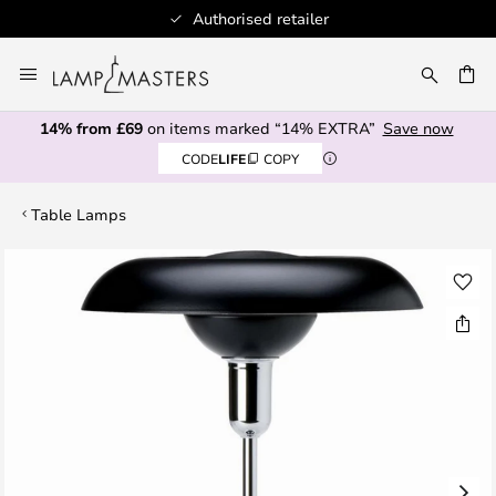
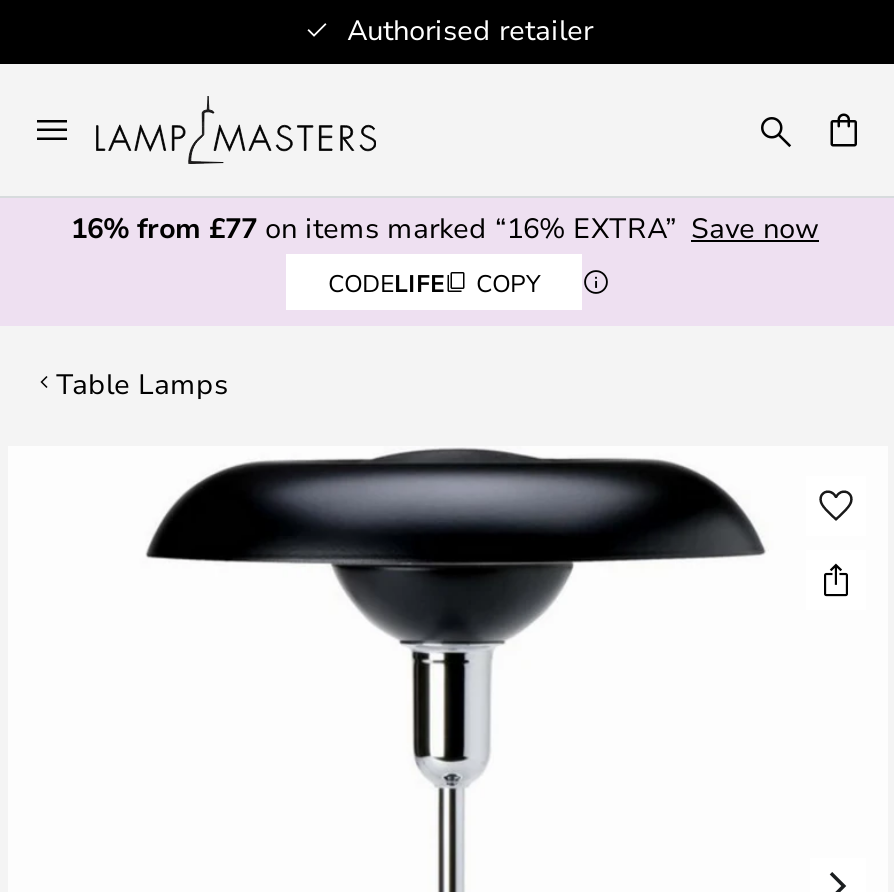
- 14% from £69 on items marked “14% EXTRA” Save now
+ 16% from £77 on items marked “16% EXTRA” Save now
